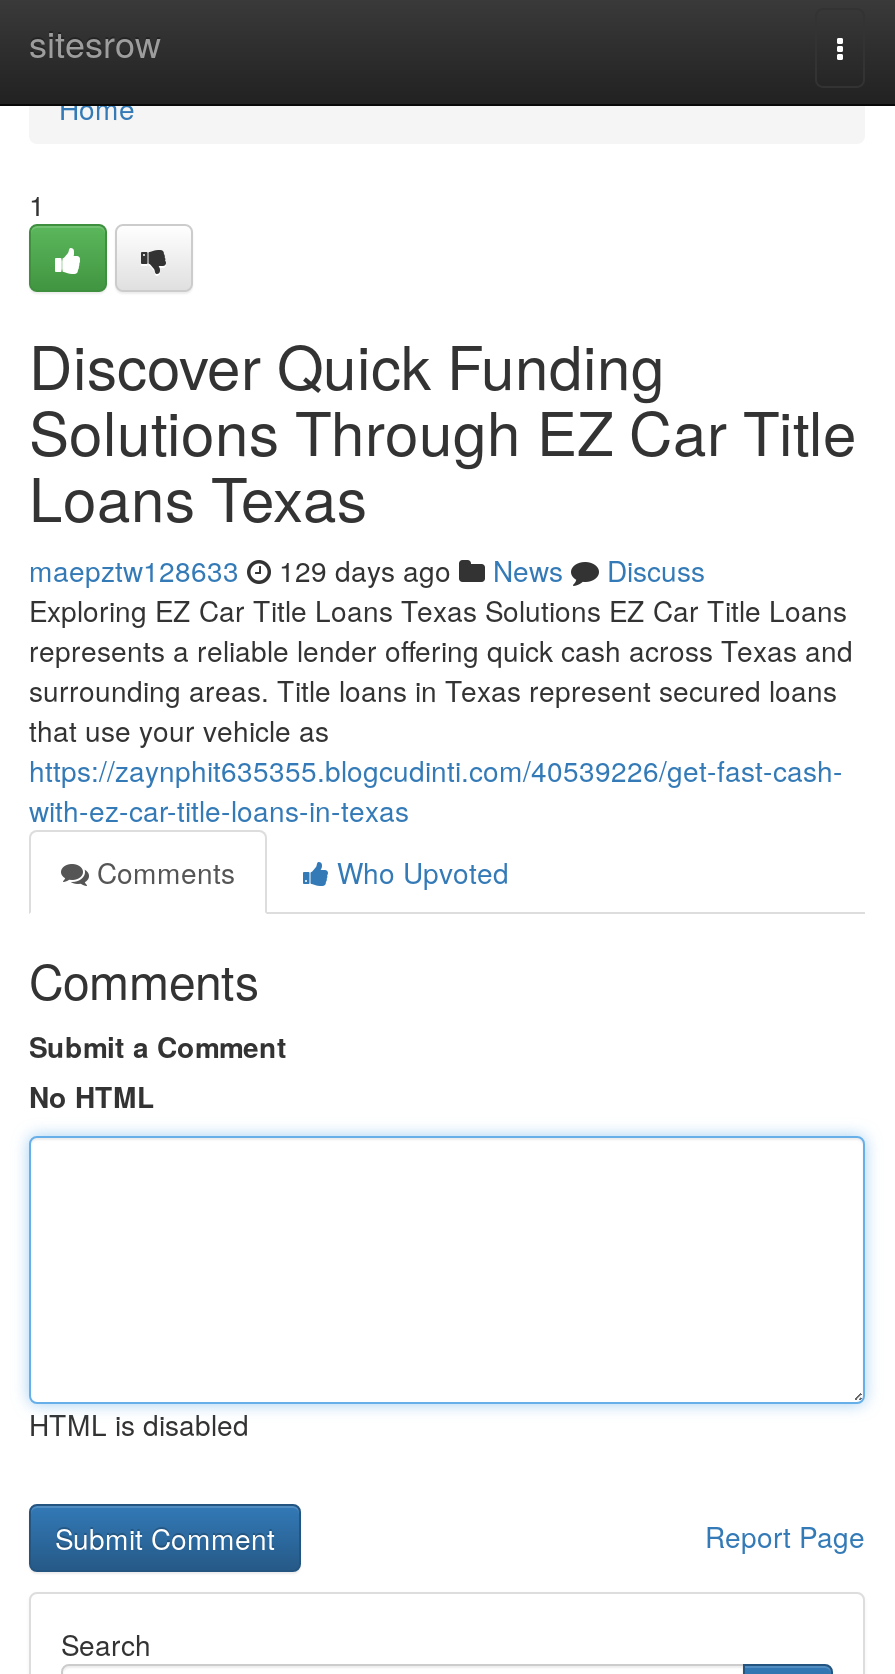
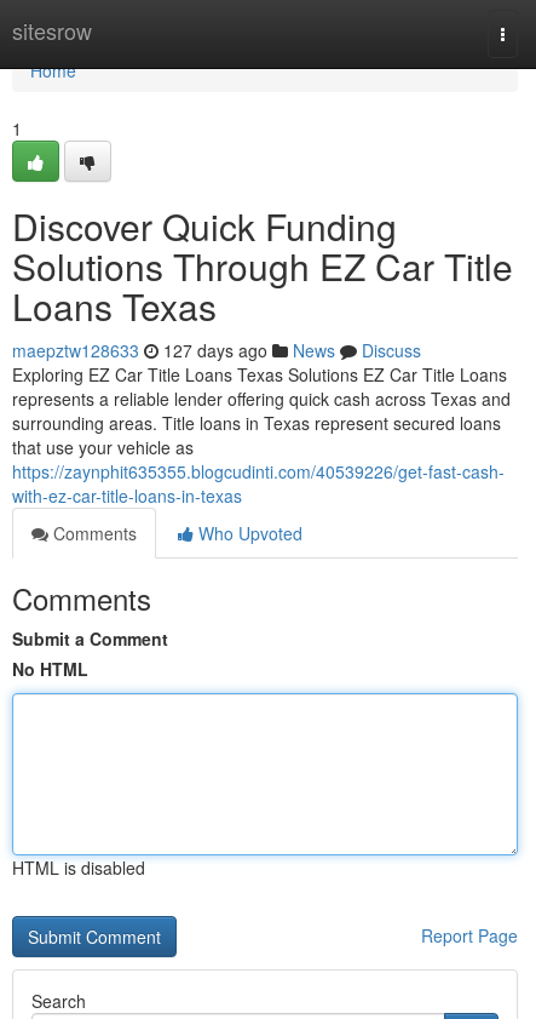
- maepztw128633 129 days ago News Discuss
+ maepztw128633 127 days ago News Discuss
